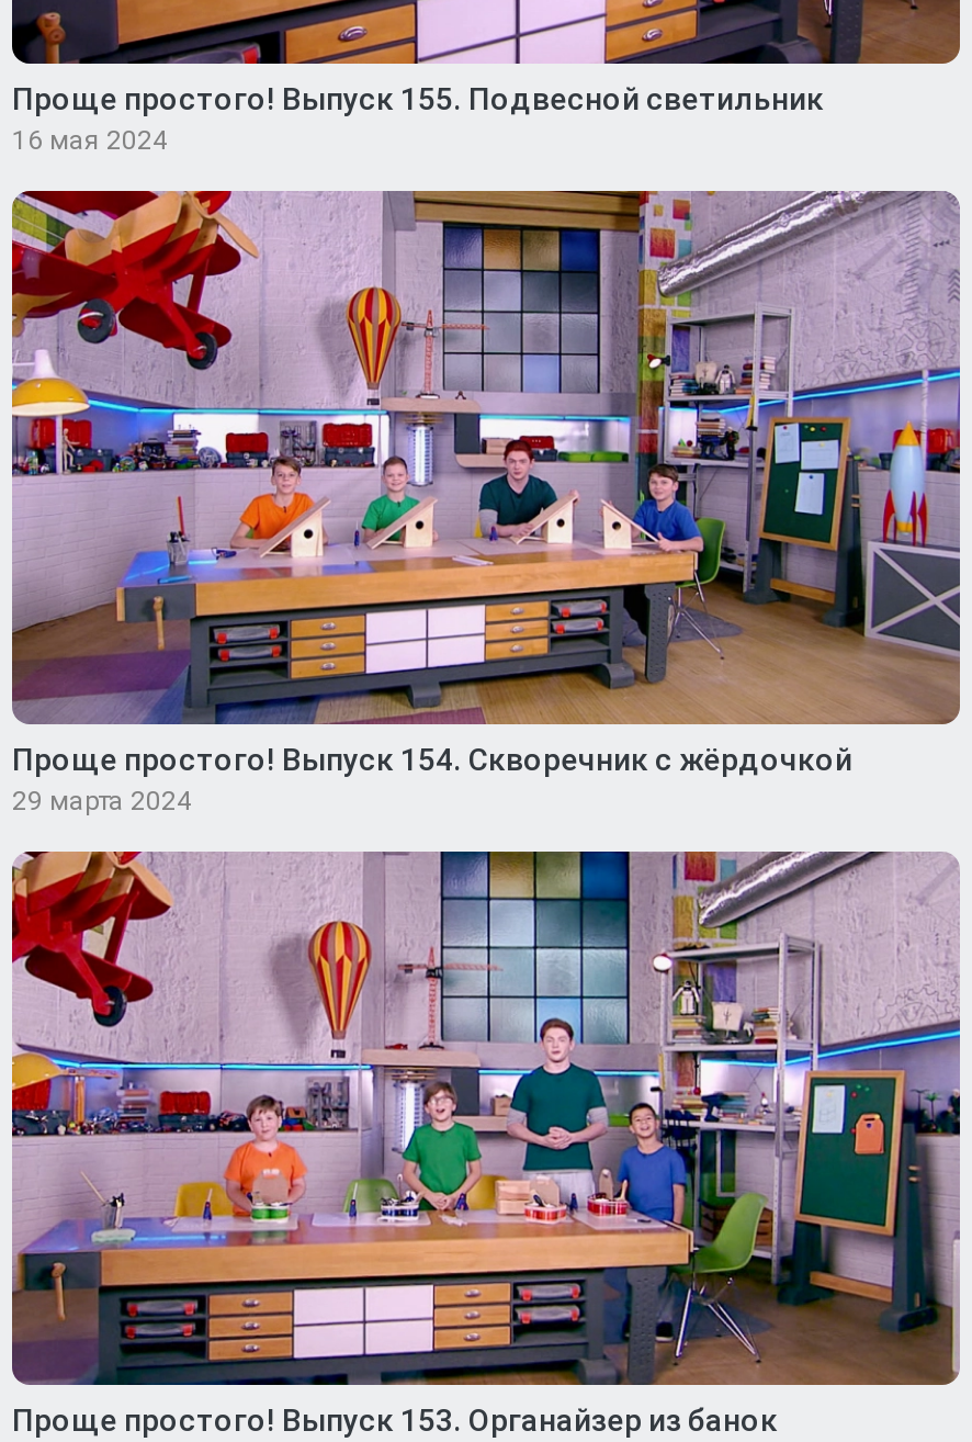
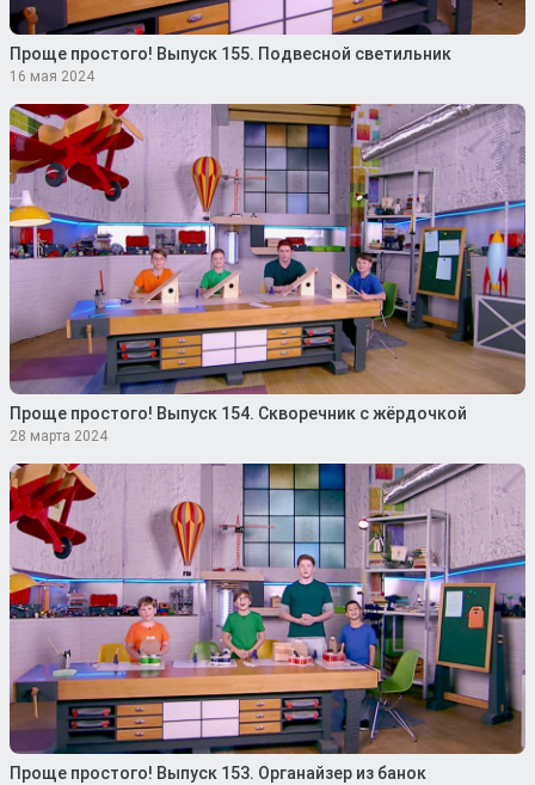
- 29 марта 2024
+ 28 марта 2024
